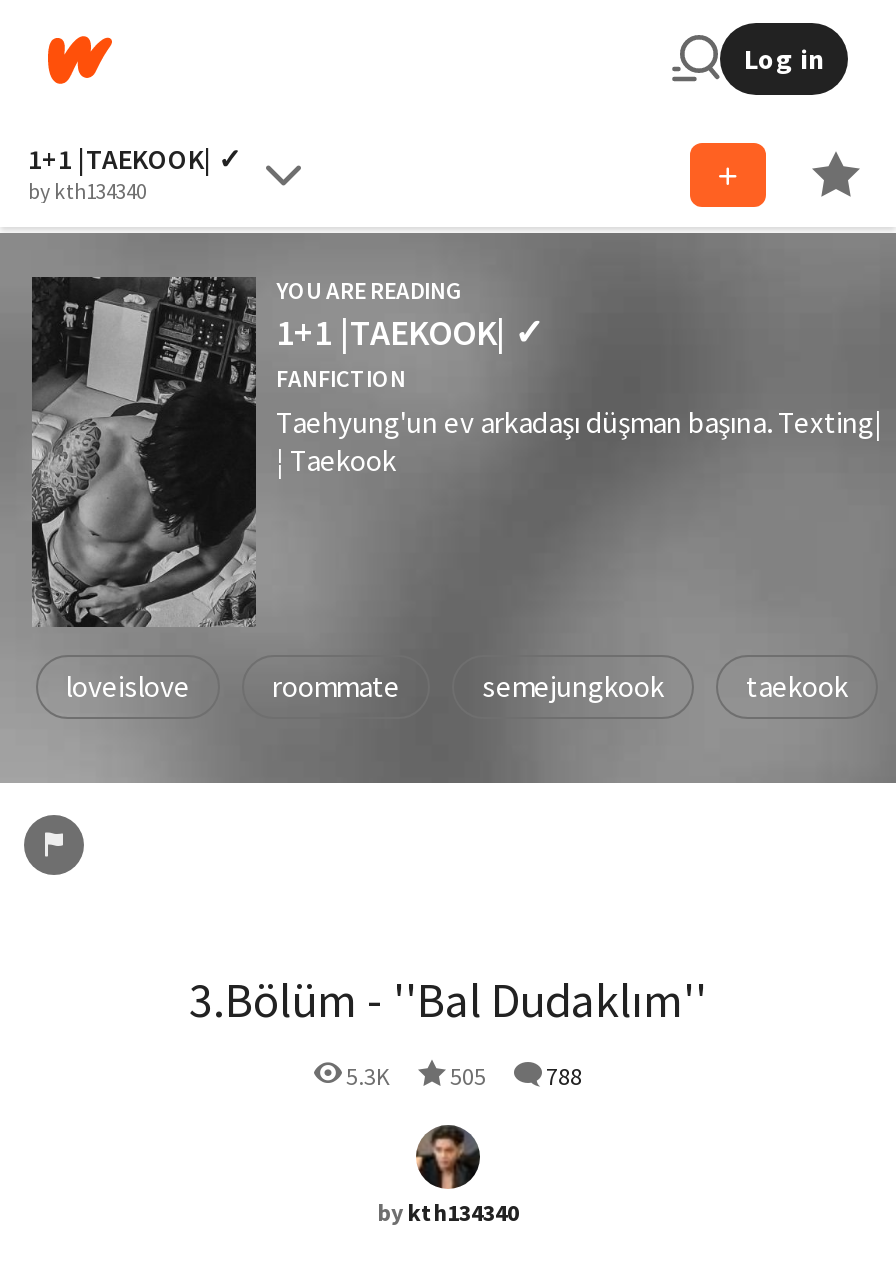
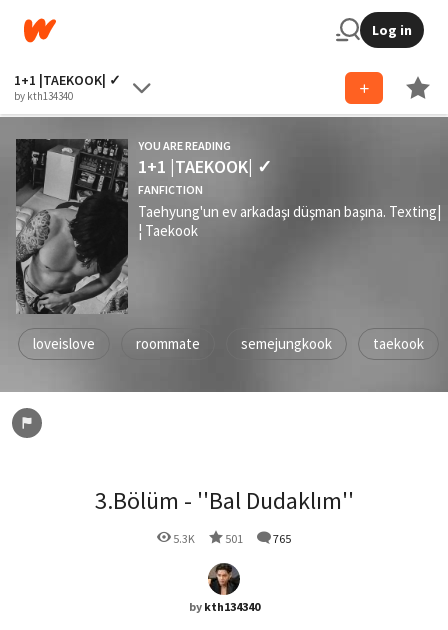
- 505
+ 501

- 788
+ 765
